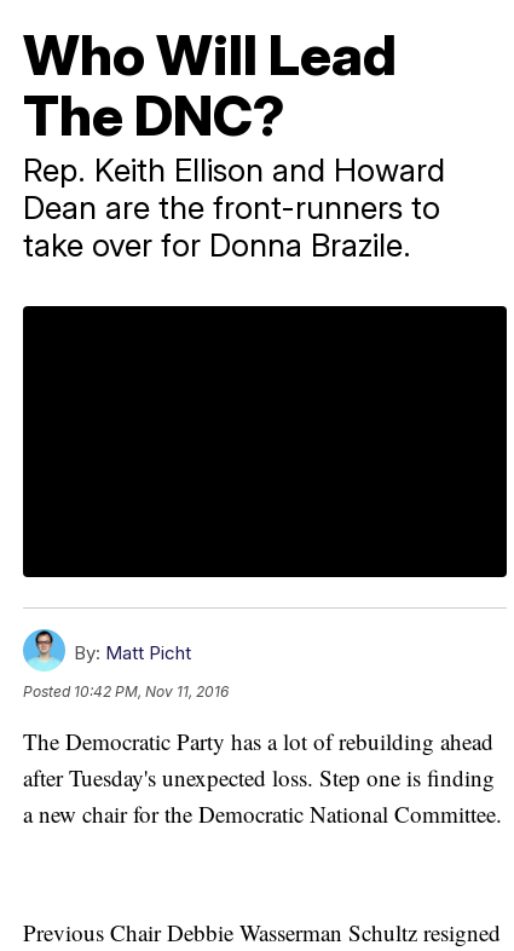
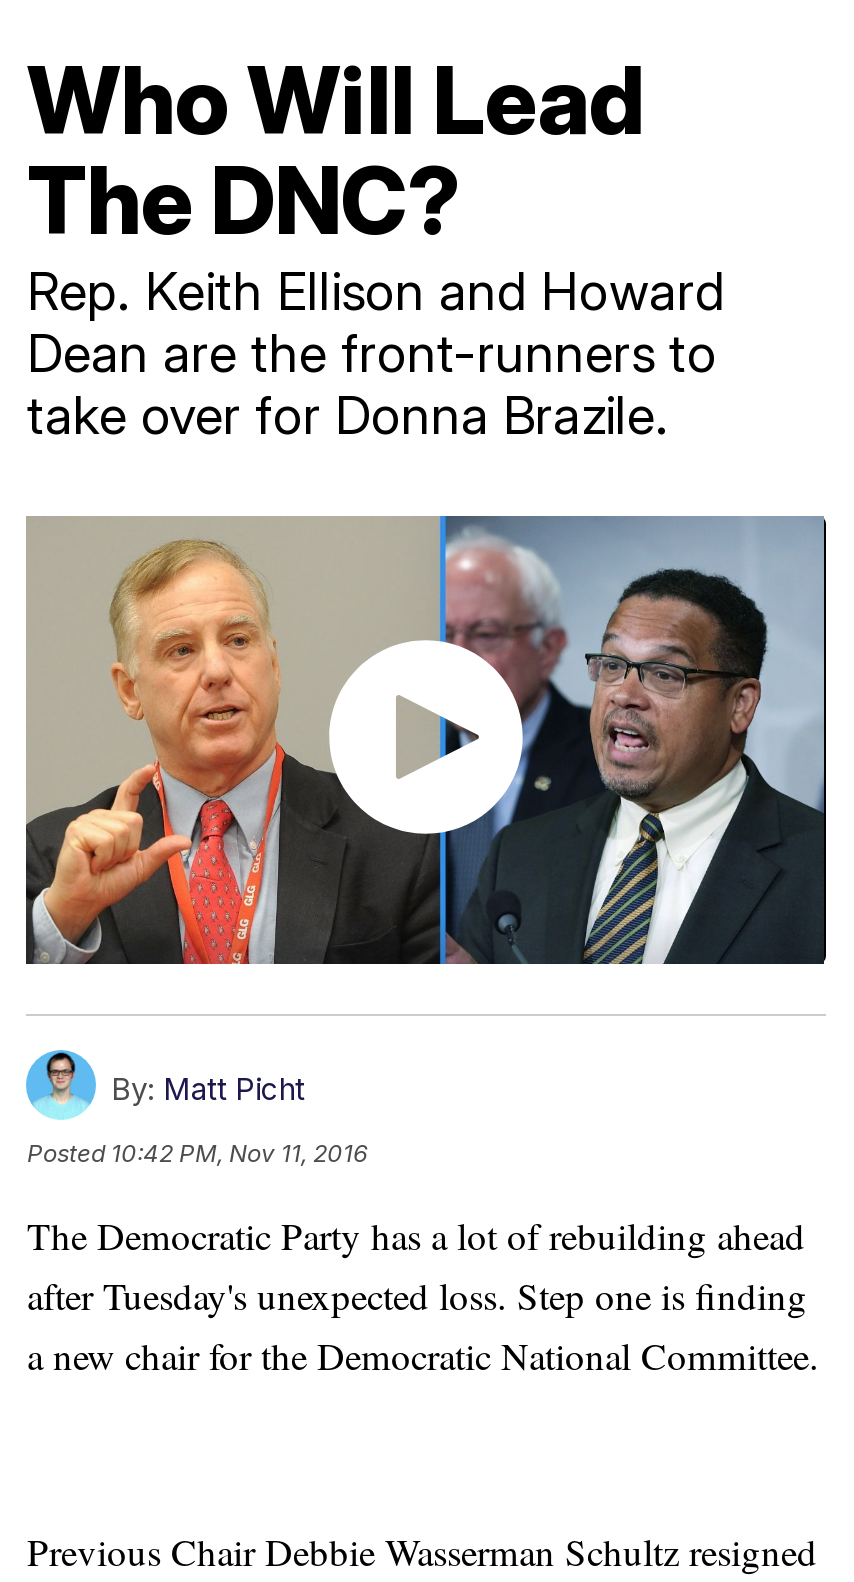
+ [image]
